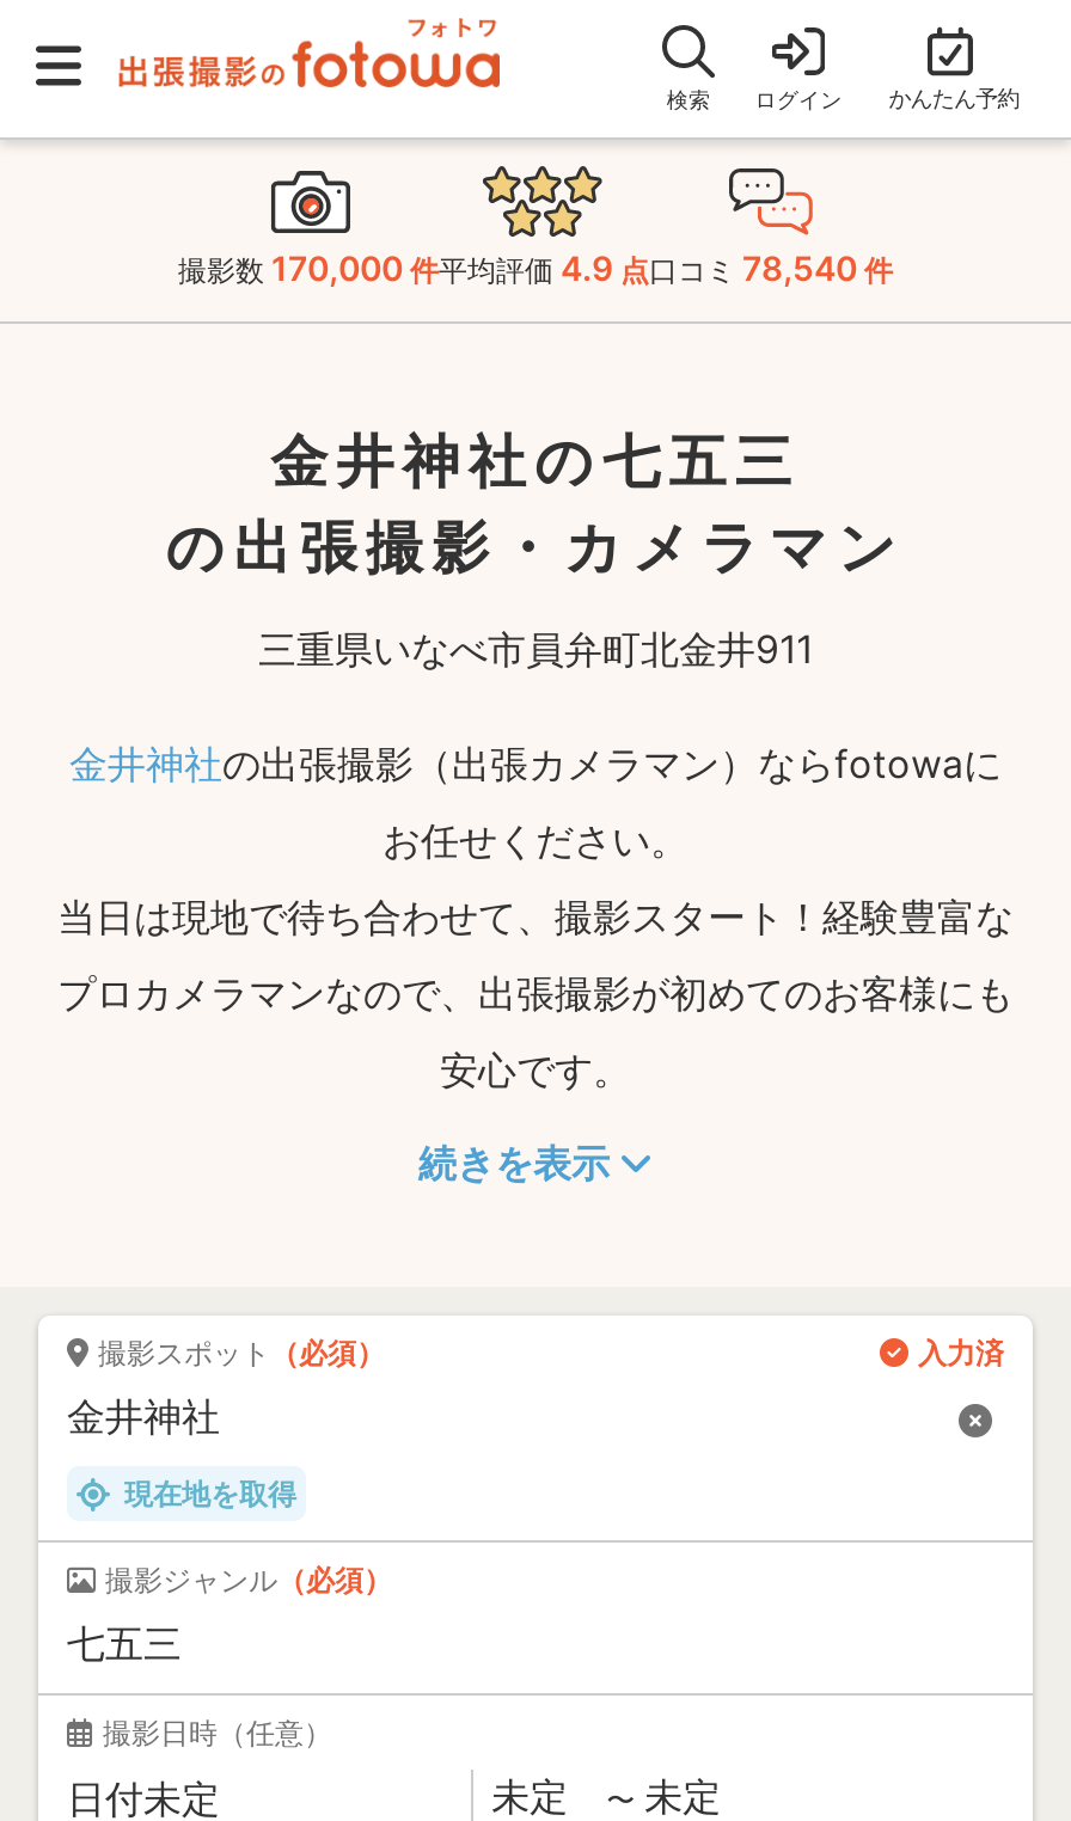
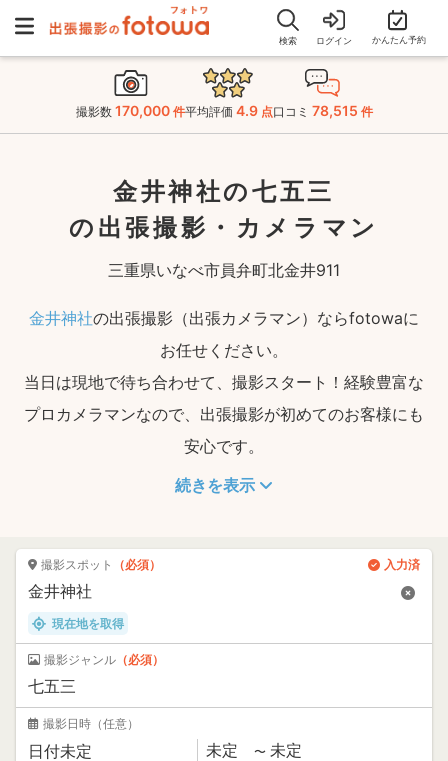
- 撮影数 170,000 件平均評価 4.9 点口コミ 78,540 件
+ 撮影数 170,000 件平均評価 4.9 点口コミ 78,515 件
